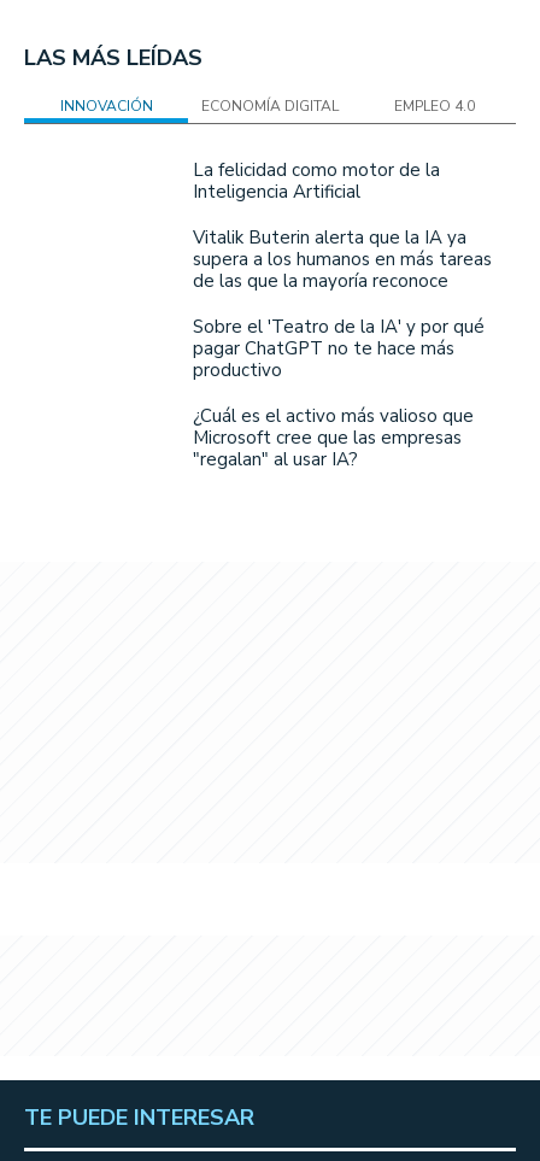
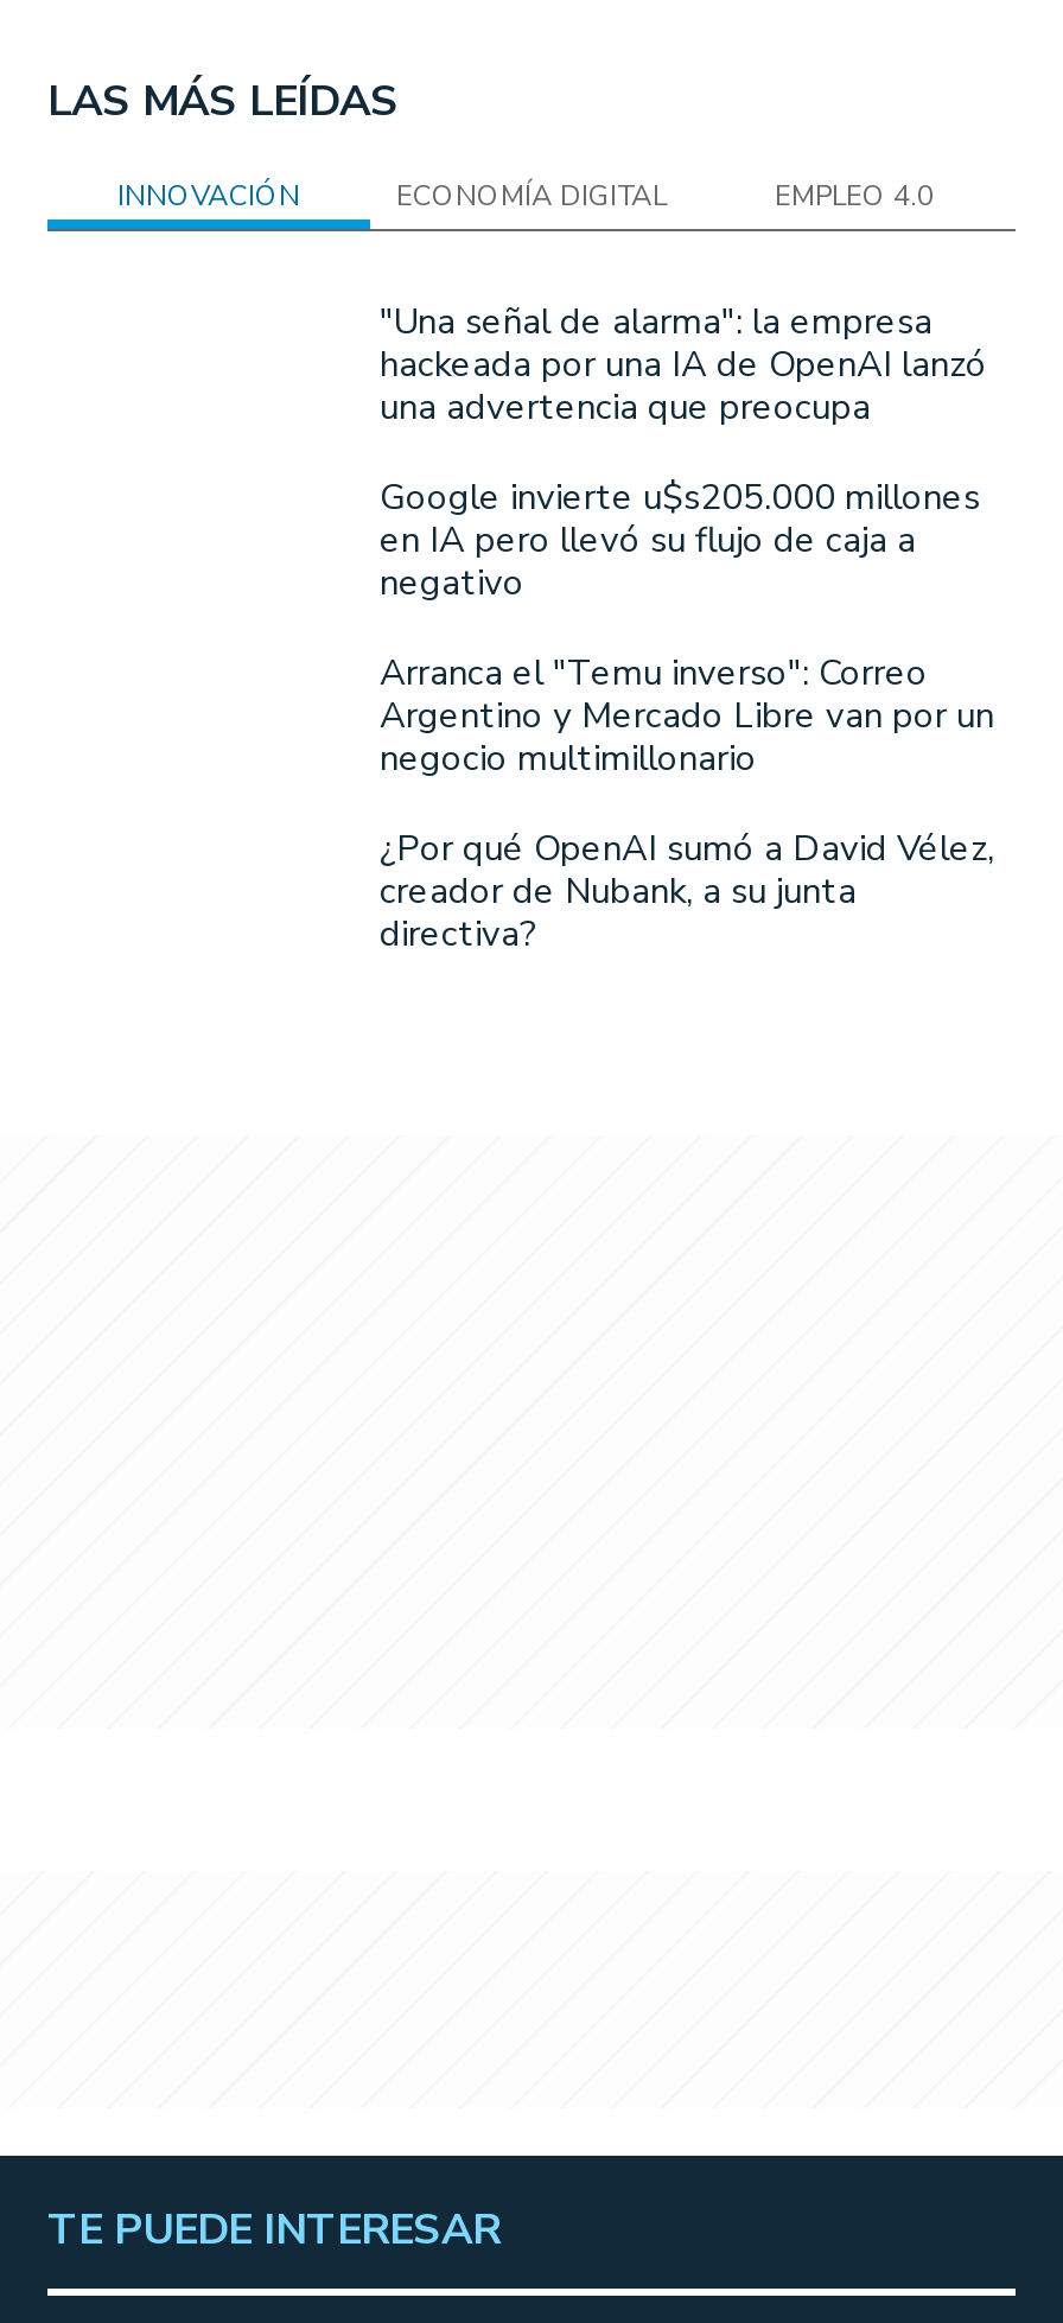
- La felicidad como motor de la
- Inteligencia Artificial
+ "Una señal de alarma": la empresa
+ hackeada por una IA de OpenAI lanzó
+ una advertencia que preocupa

- Vitalik Buterin alerta que la IA ya
- supera a los humanos en más tareas
- de las que la mayoría reconoce
+ Google invierte u$s205.000 millones
+ en IA pero llevó su flujo de caja a
+ negativo

- Sobre el 'Teatro de la IA' y por qué
- pagar ChatGPT no te hace más
- productivo
+ Arranca el "Temu inverso": Correo
+ Argentino y Mercado Libre van por un
+ negocio multimillonario

- ¿Cuál es el activo más valioso que
- Microsoft cree que las empresas
- "regalan" al usar IA?
+ ¿Por qué OpenAI sumó a David Vélez,
+ creador de Nubank, a su junta
+ directiva?
